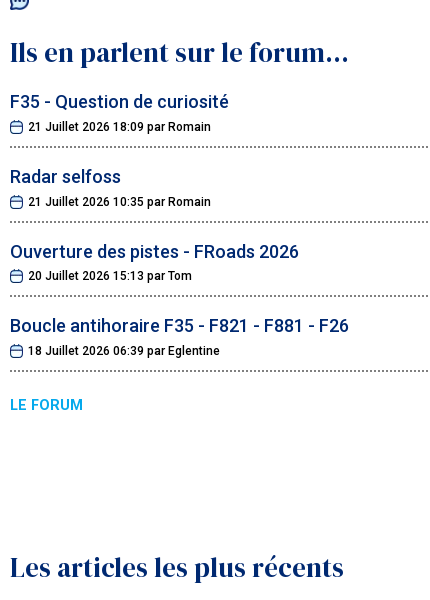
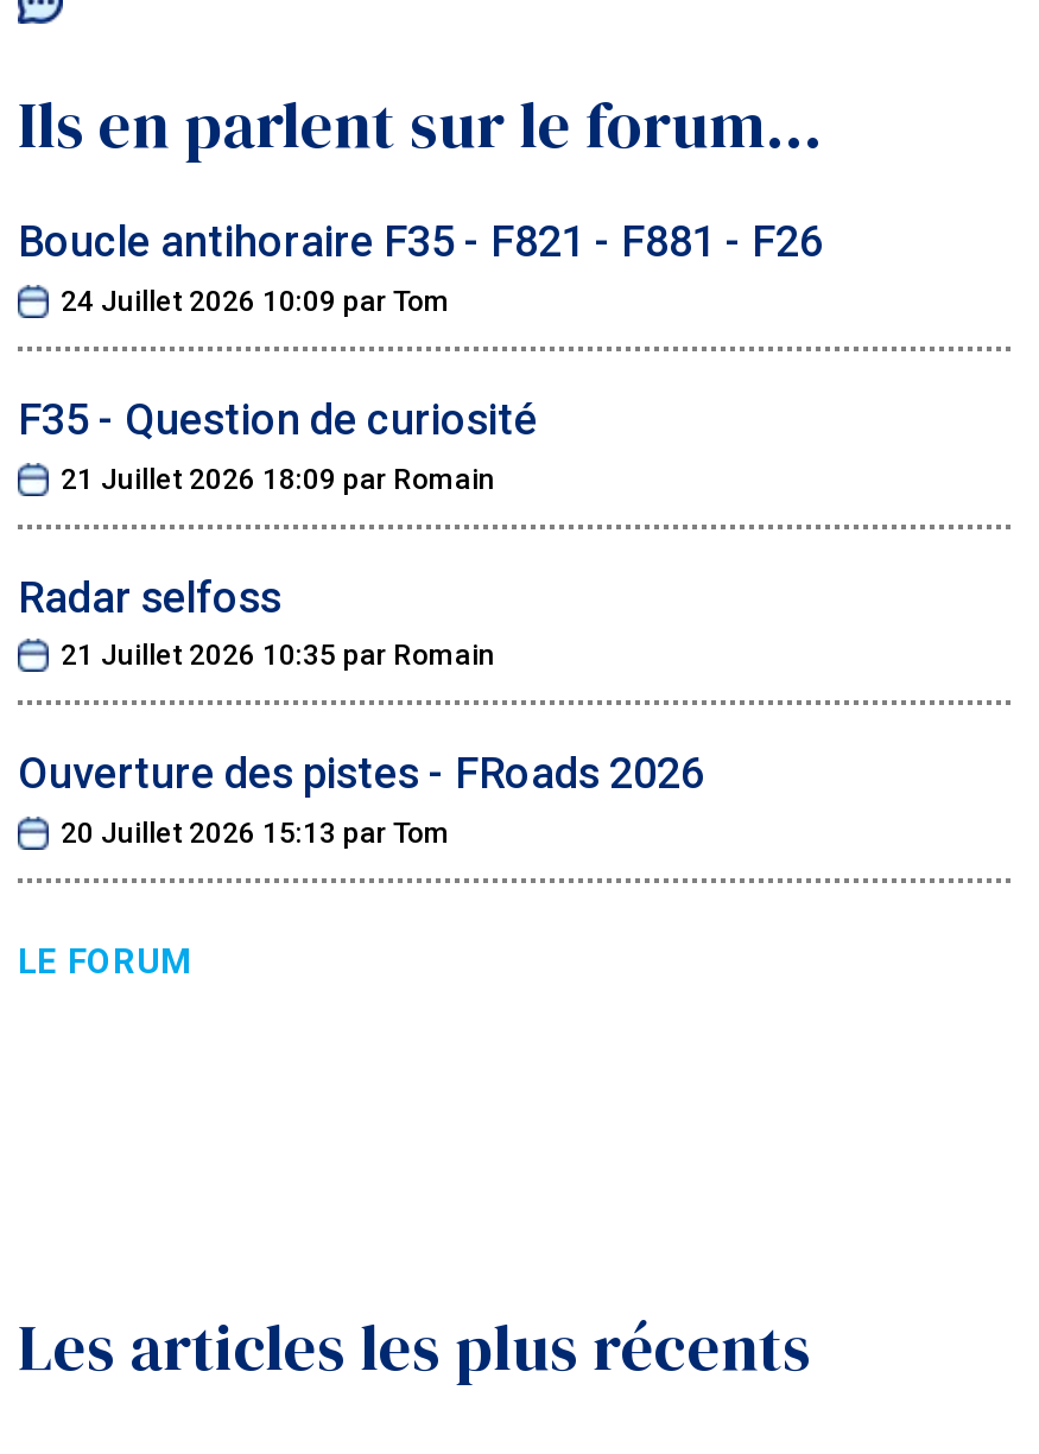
+ 24 Juillet 2026 10:09 par Tom

moved down: F35 - Question de curiosité | 21 Juillet 2026 18:09 par Romain | Radar selfoss | 21 Juillet 2026 10:35 par Romain | Ouverture des pistes - FRoads 2026 | 20 Juillet 2026 15:13 par Tom

moved up: Boucle antihoraire F35 - F821 - F881 - F26

- 18 Juillet 2026 06:39 par Eglentine
